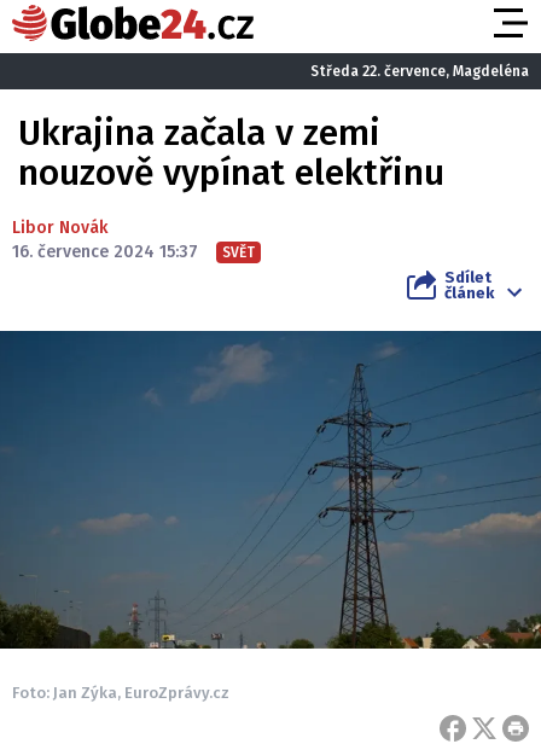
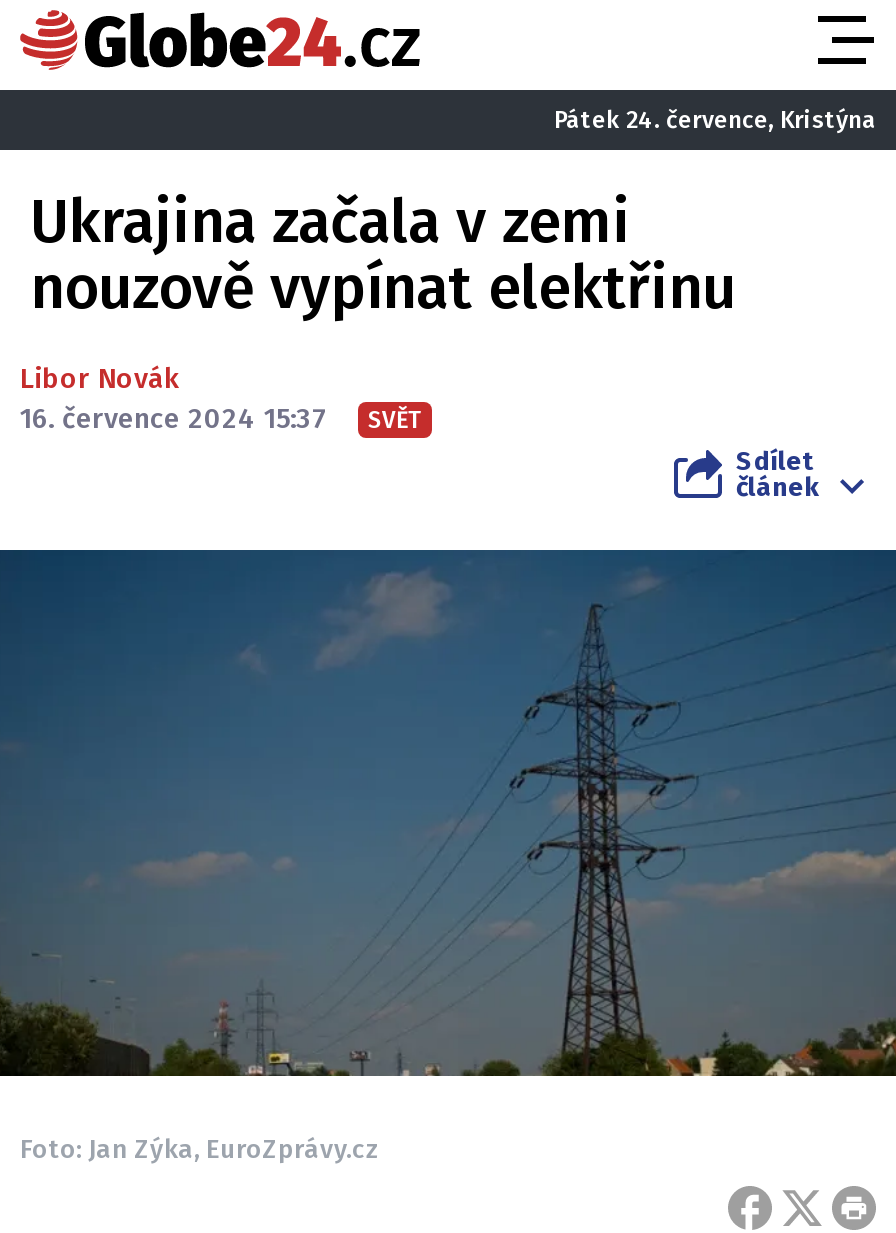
- Středa 22. července, Magdeléna
+ Pátek 24. července, Kristýna
